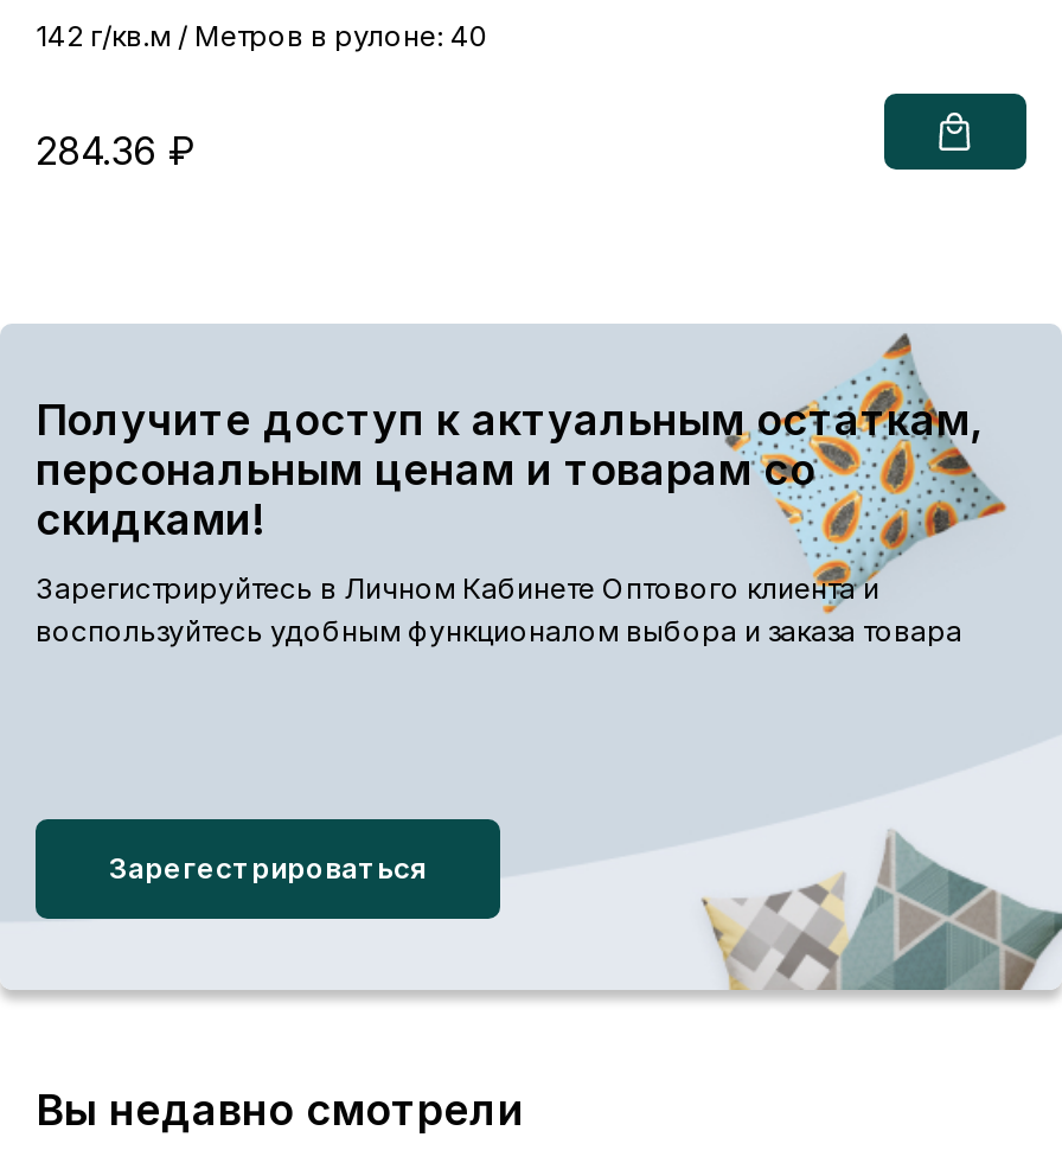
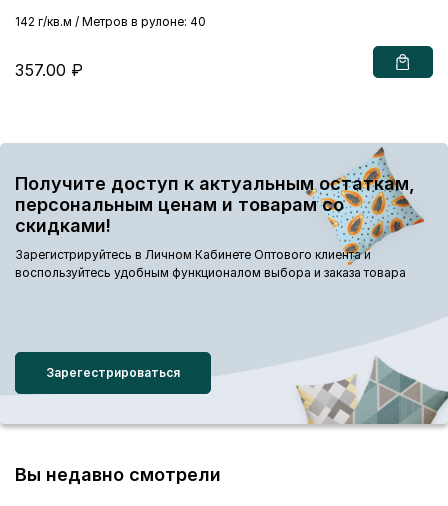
- 284.36 ₽
+ 357.00 ₽
